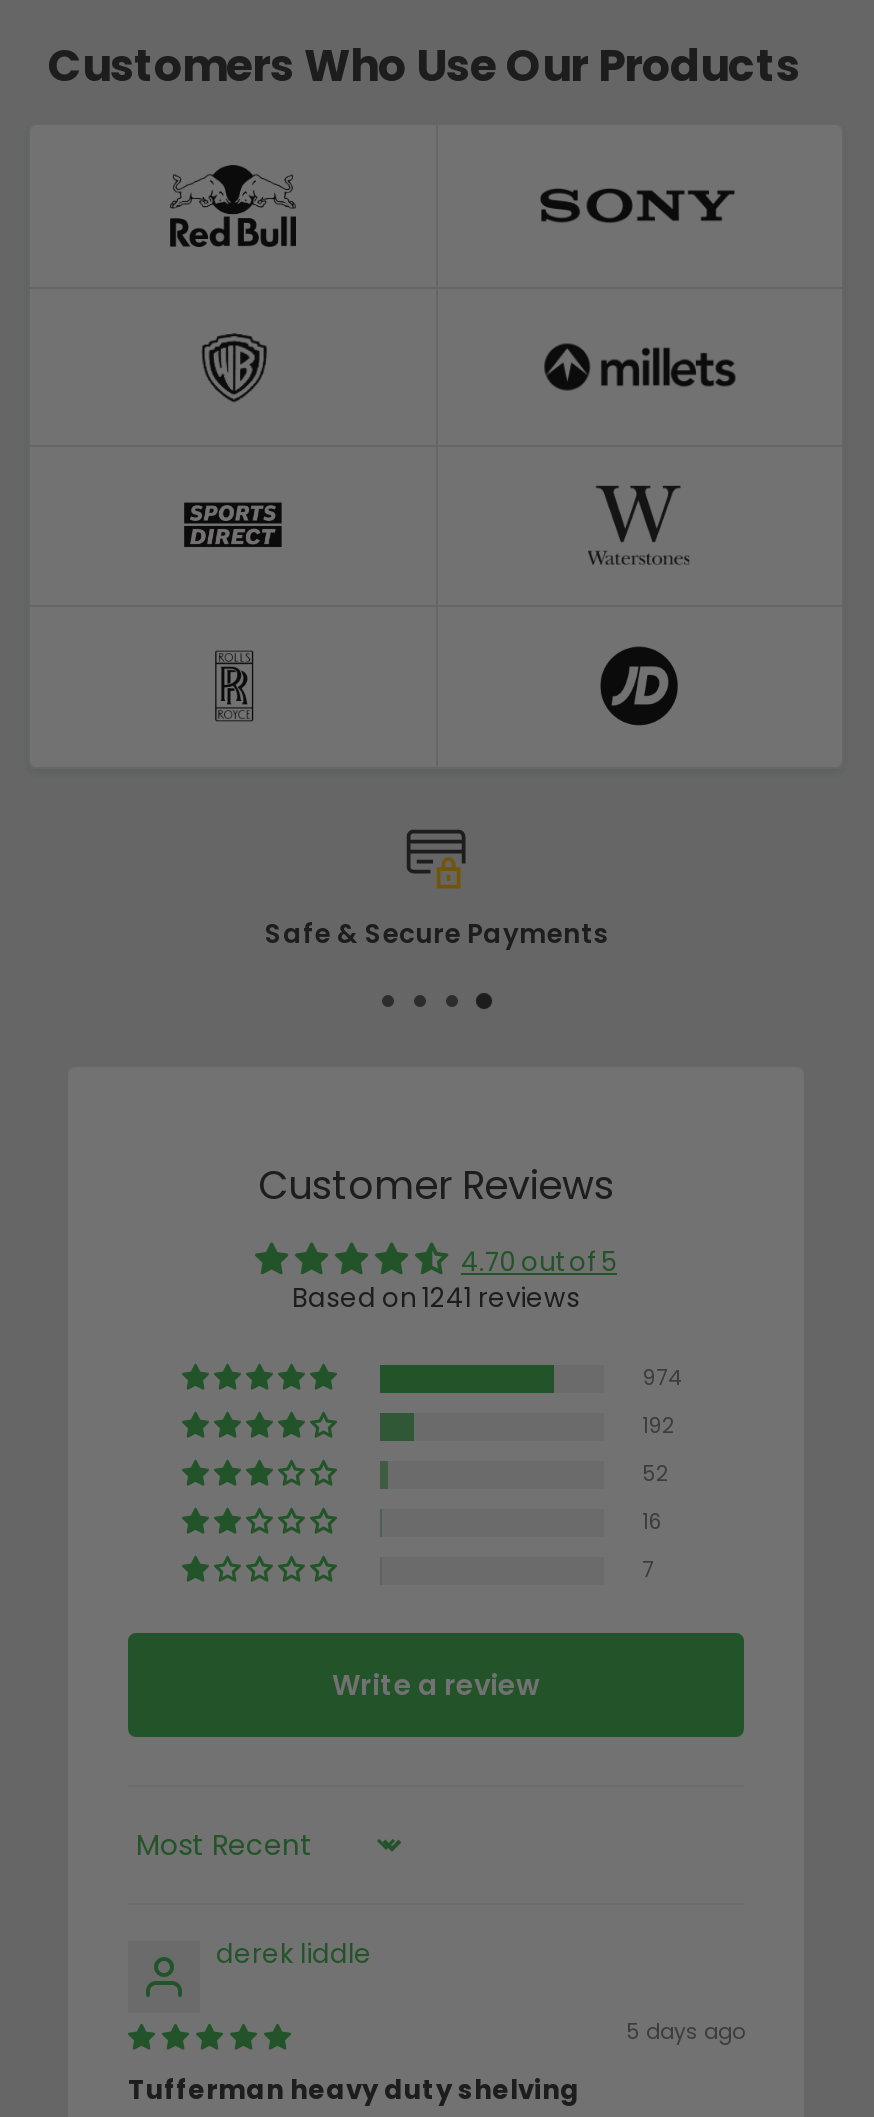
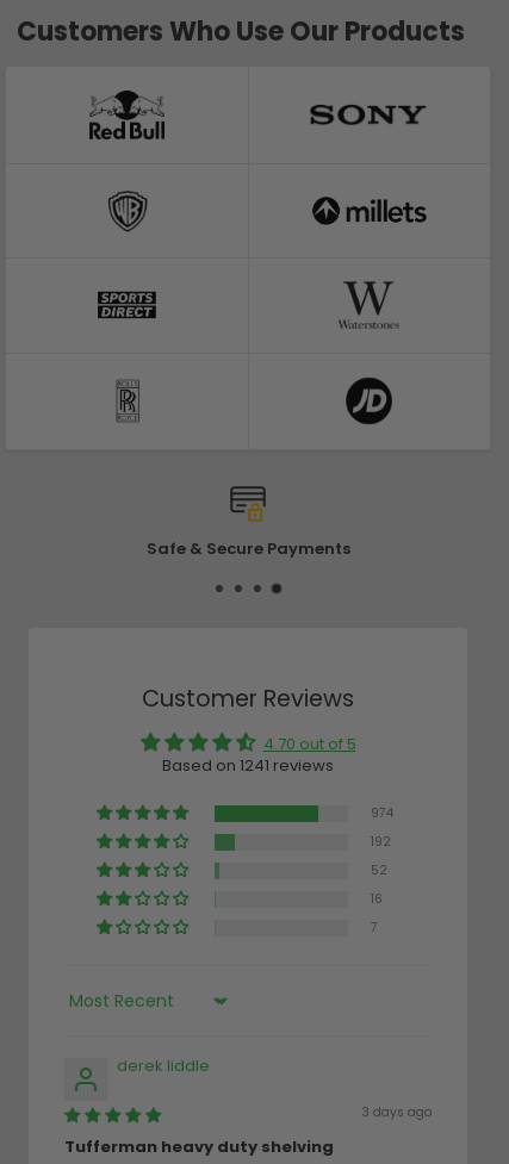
- Write a review

- 5 days ago
+ 3 days ago
